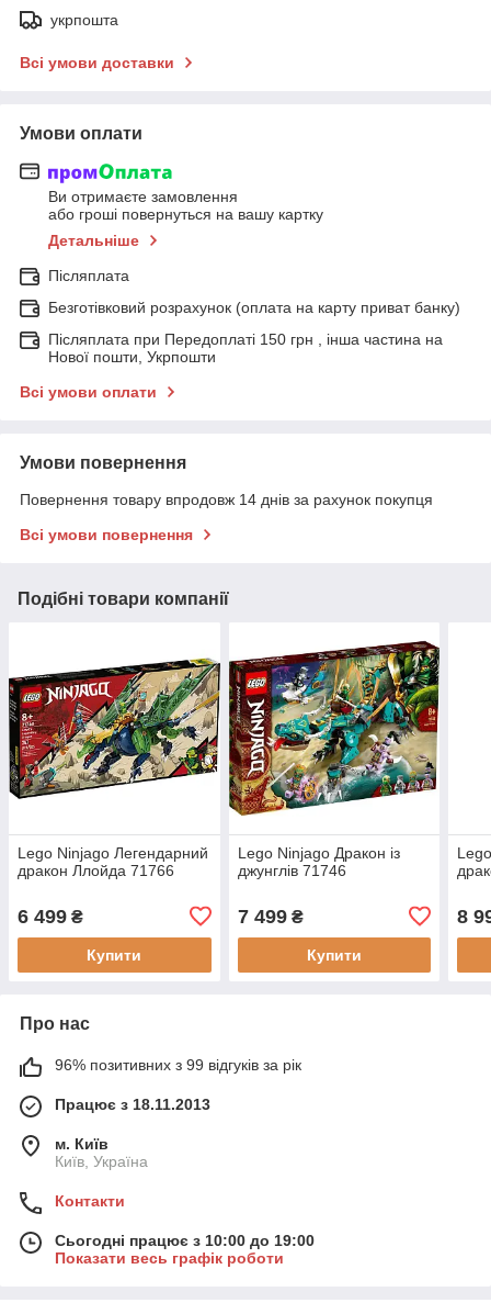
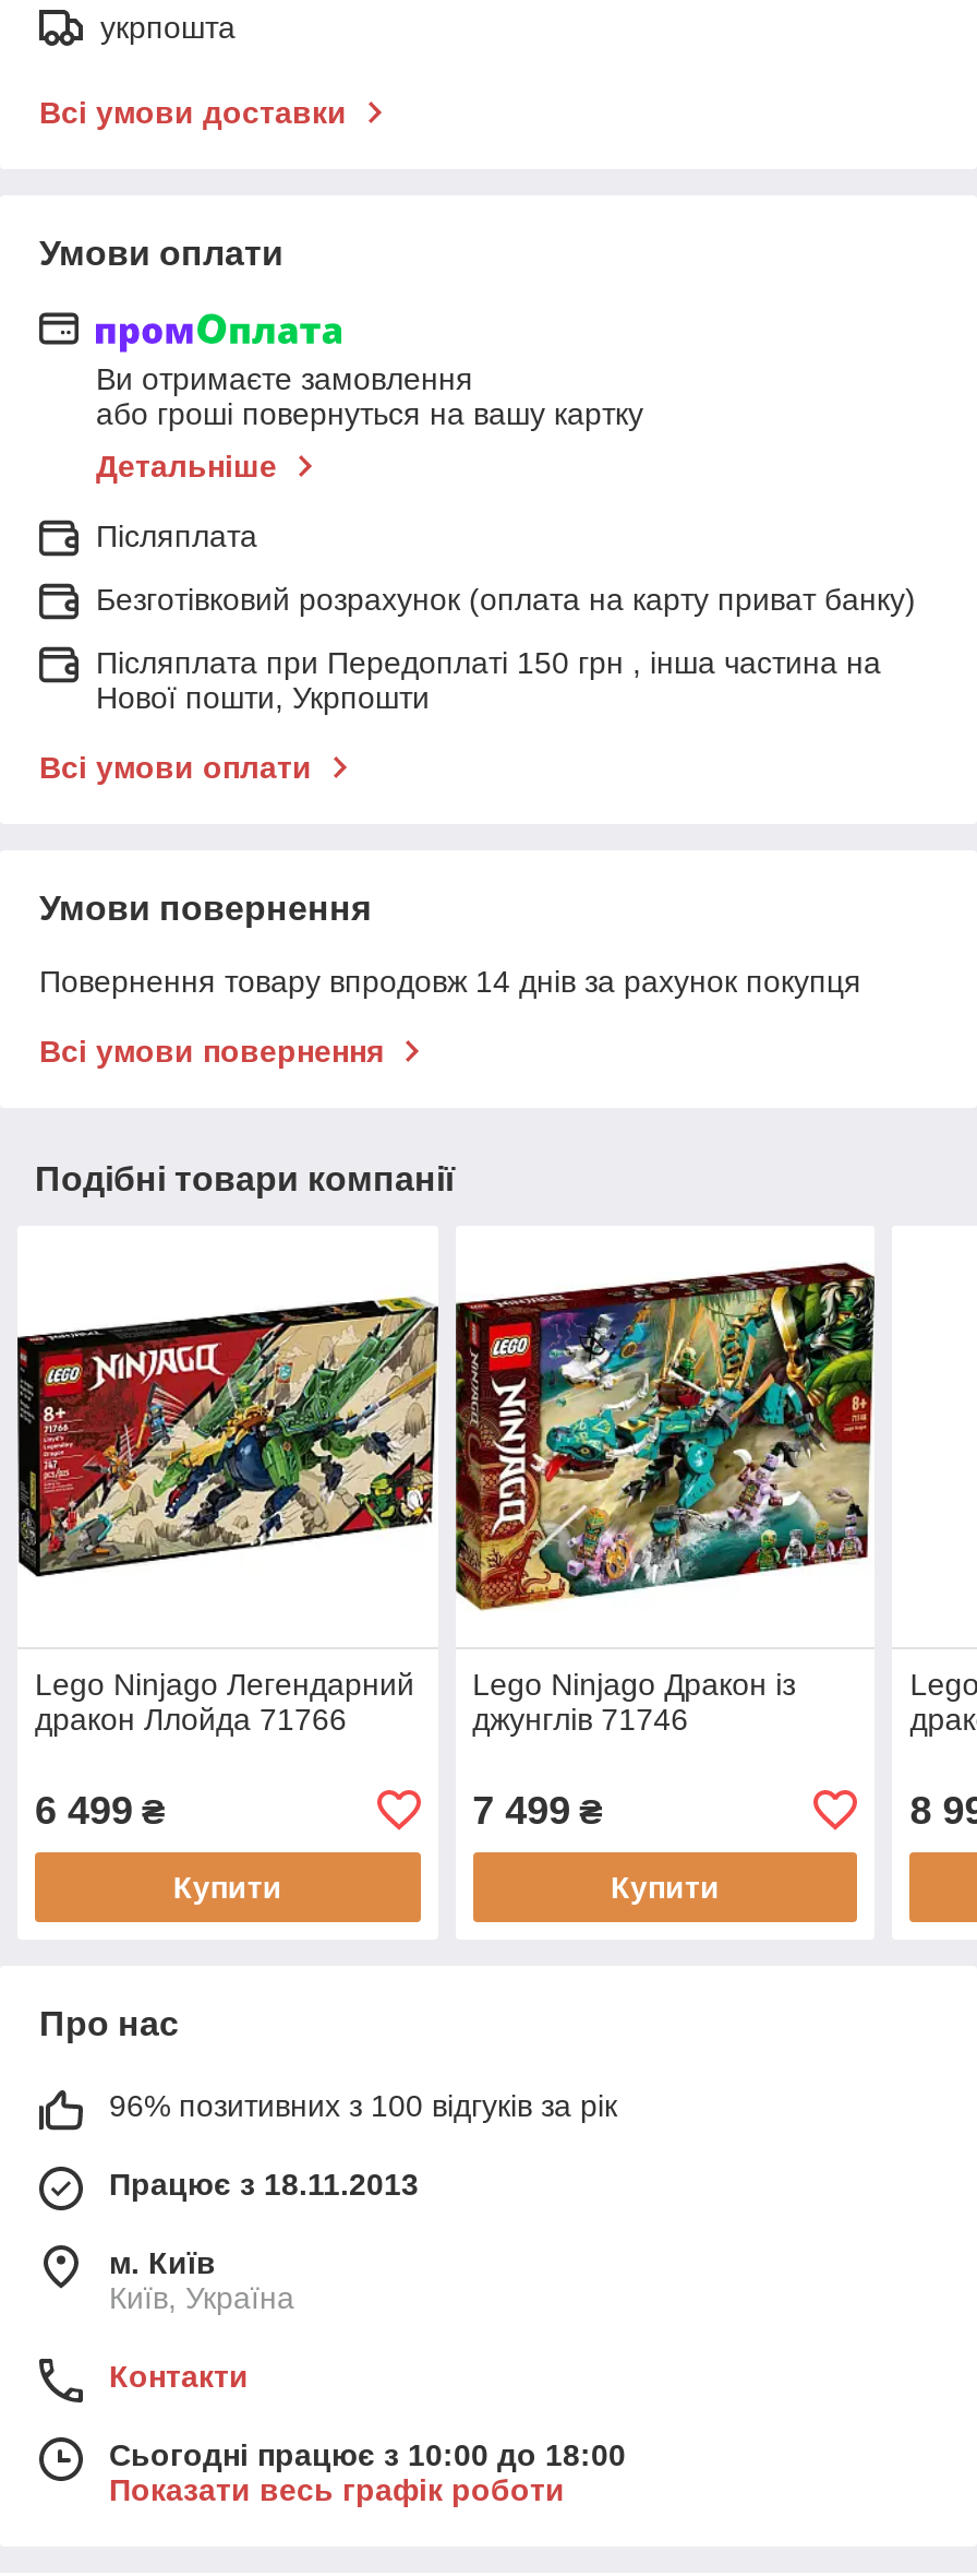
- 96% позитивних з 99 відгуків за рік
+ 96% позитивних з 100 відгуків за рік

- Сьогодні працює з 10:00 до 19:00
+ Сьогодні працює з 10:00 до 18:00
